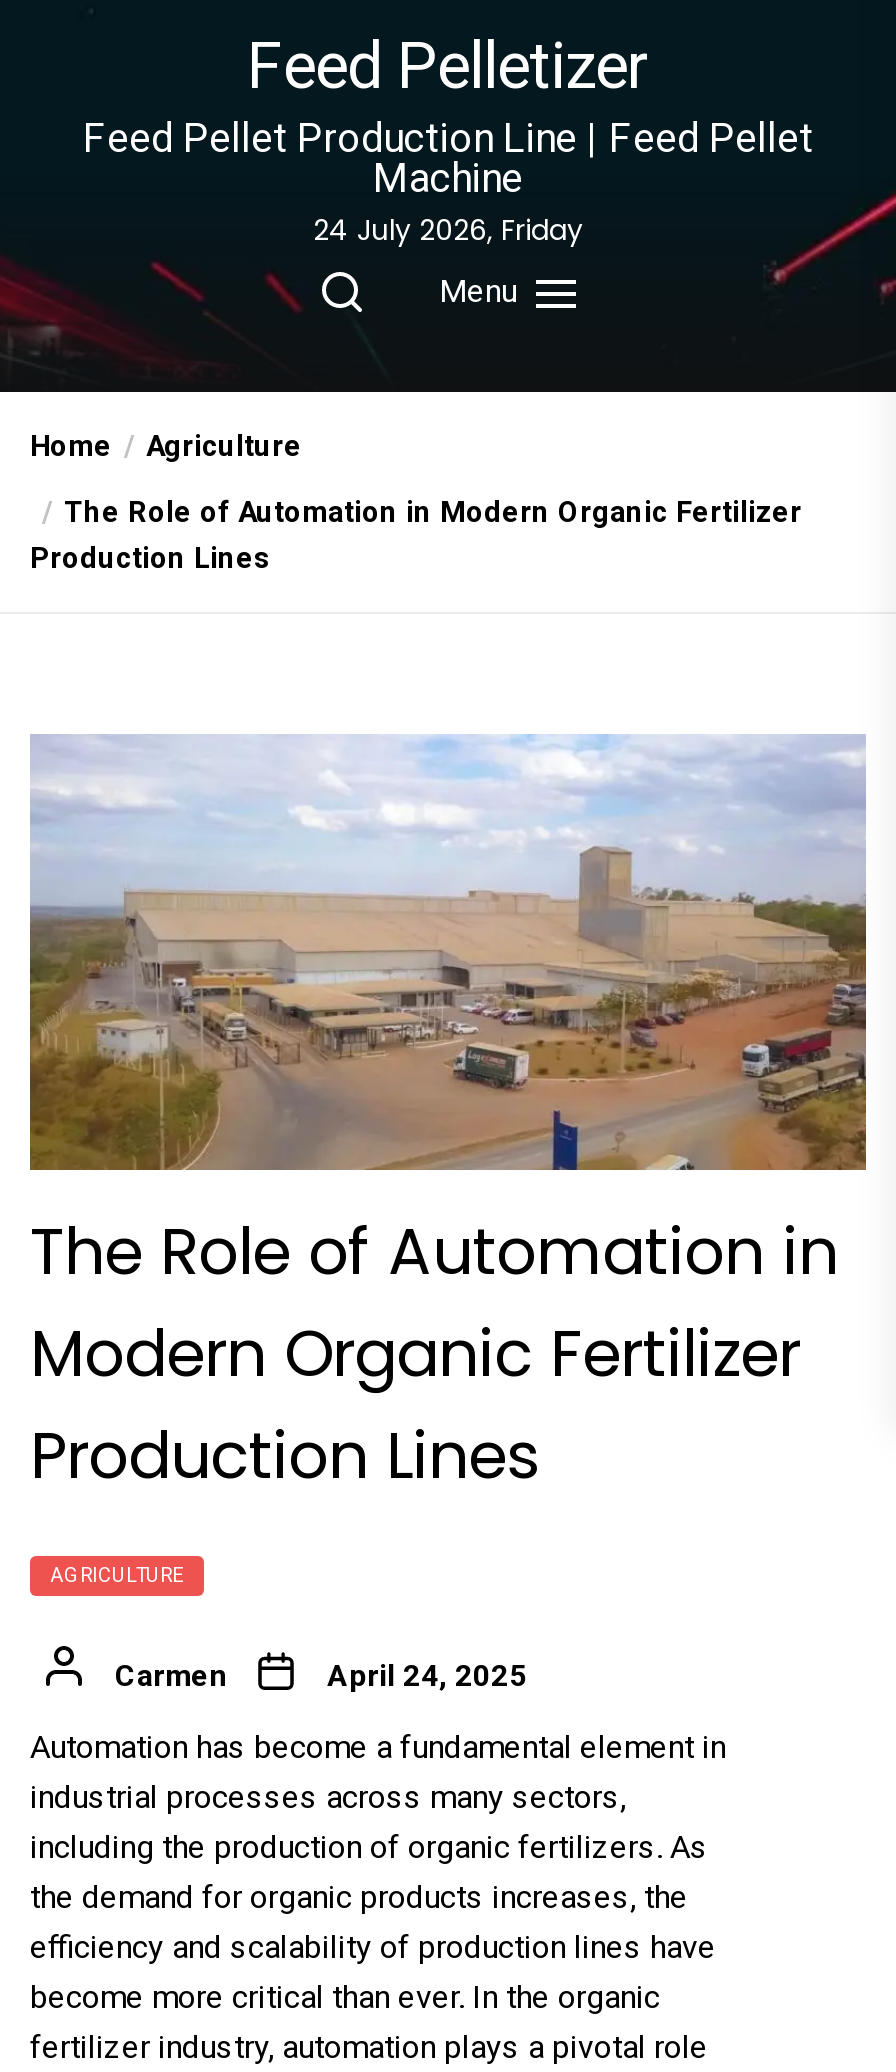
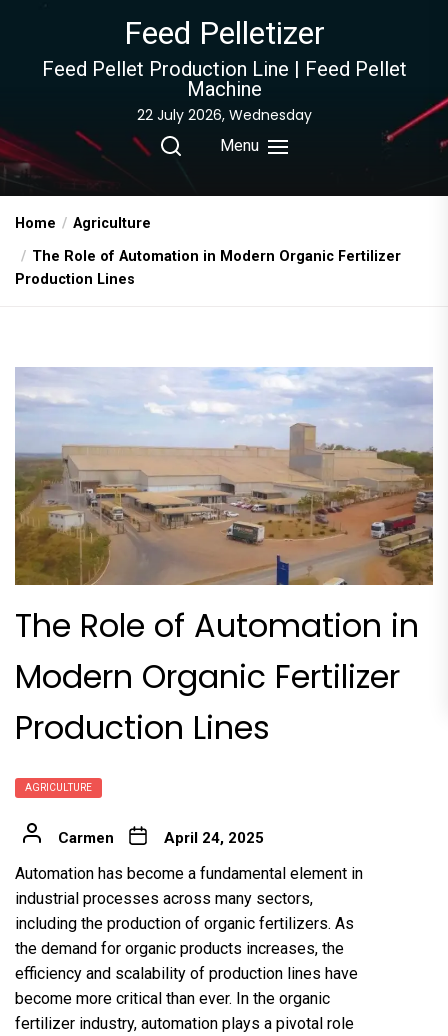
- 24 July 2026, Friday
+ 22 July 2026, Wednesday
